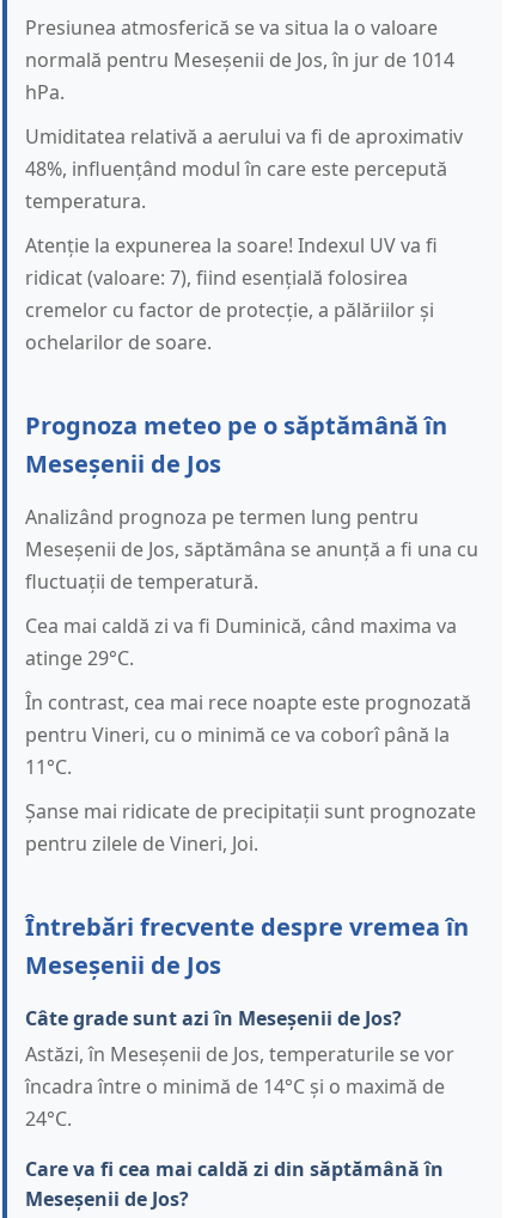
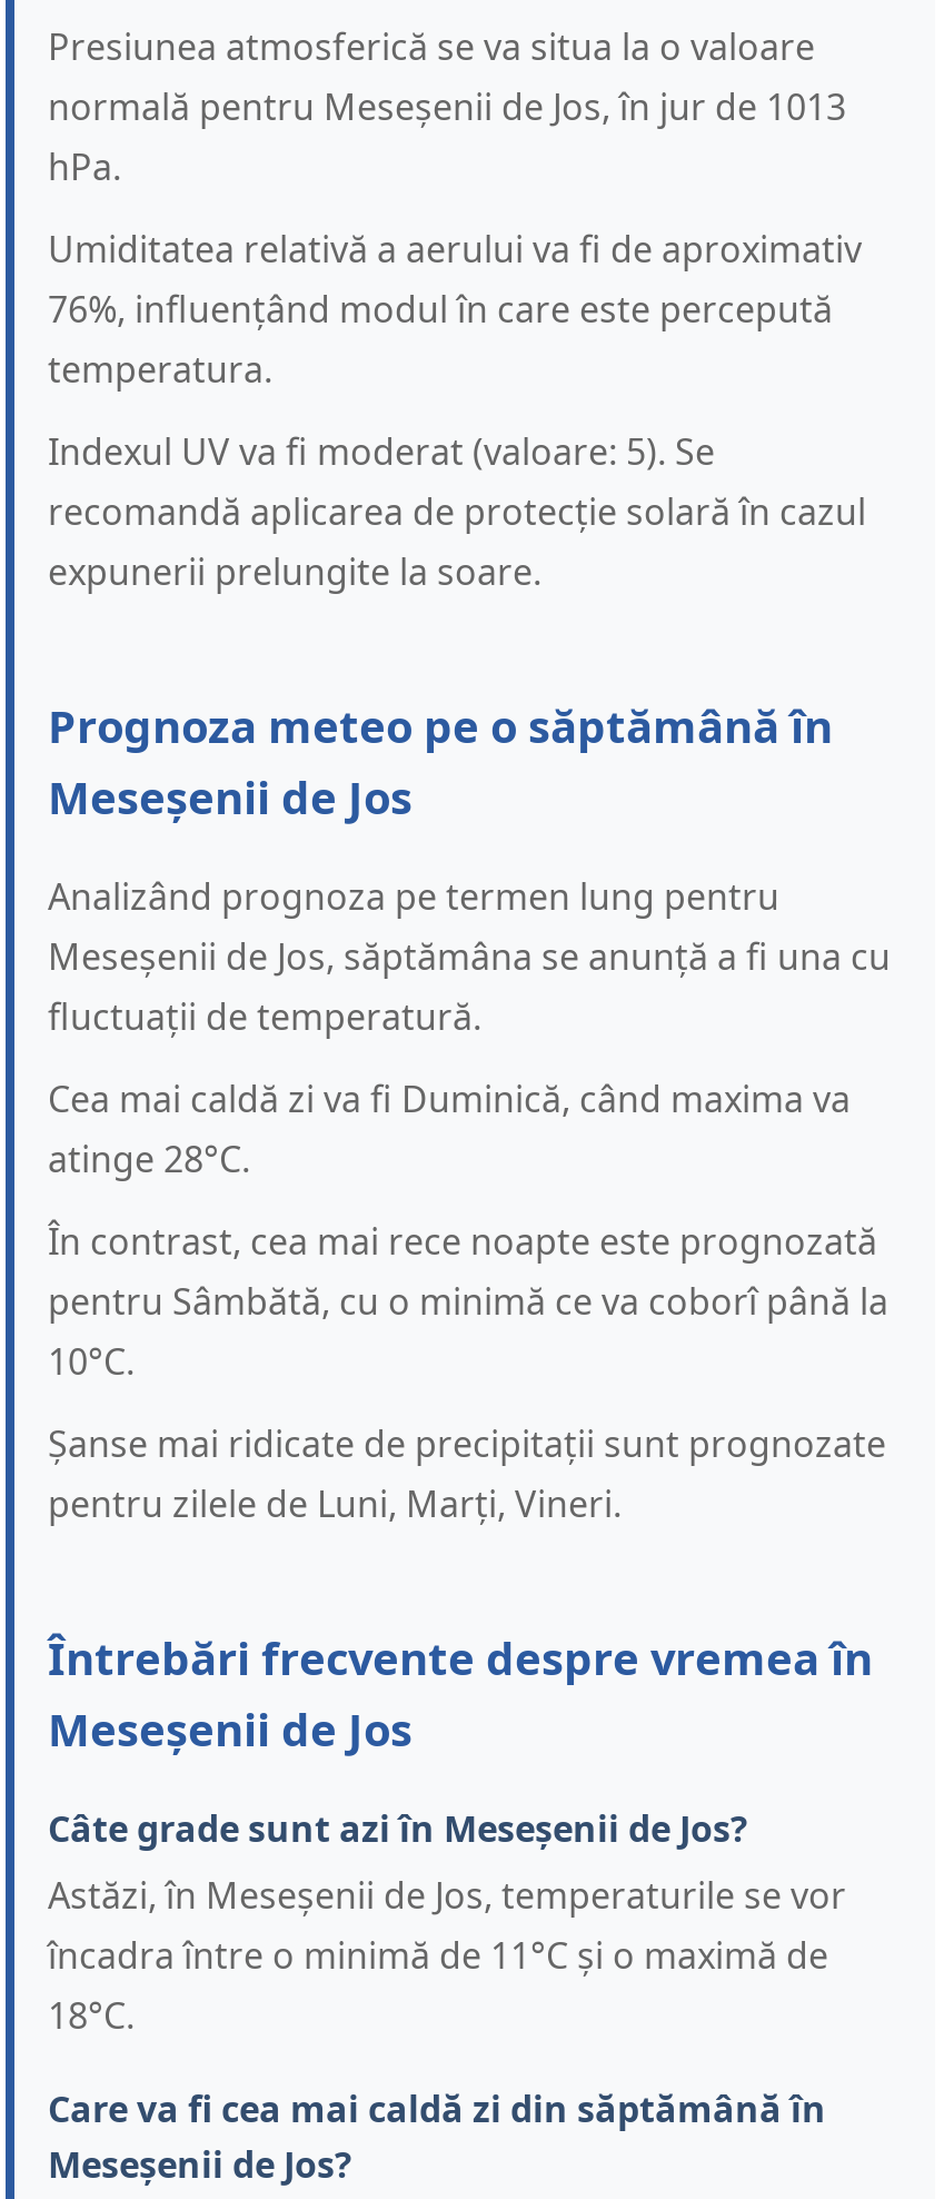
- normală pentru Meseșenii de Jos, în jur de 1014
+ normală pentru Meseșenii de Jos, în jur de 1013

- 48%, influențând modul în care este percepută
+ 76%, influențând modul în care este percepută

- Atenție la expunerea la soare! Indexul UV va fi
- ridicat (valoare: 7), fiind esențială folosirea
- cremelor cu factor de protecție, a pălăriilor și
- ochelarilor de soare.
+ Indexul UV va fi moderat (valoare: 5). Se
+ recomandă aplicarea de protecție solară în cazul
+ expunerii prelungite la soare.

- atinge 29°C.
+ atinge 28°C.

- pentru Vineri, cu o minimă ce va coborî până la
- 11°C.
+ pentru Sâmbătă, cu o minimă ce va coborî până la
+ 10°C.

- pentru zilele de Vineri, Joi.
+ pentru zilele de Luni, Marți, Vineri.

- încadra între o minimă de 14°C și o maximă de
- 24°C.
+ încadra între o minimă de 11°C și o maximă de
+ 18°C.
